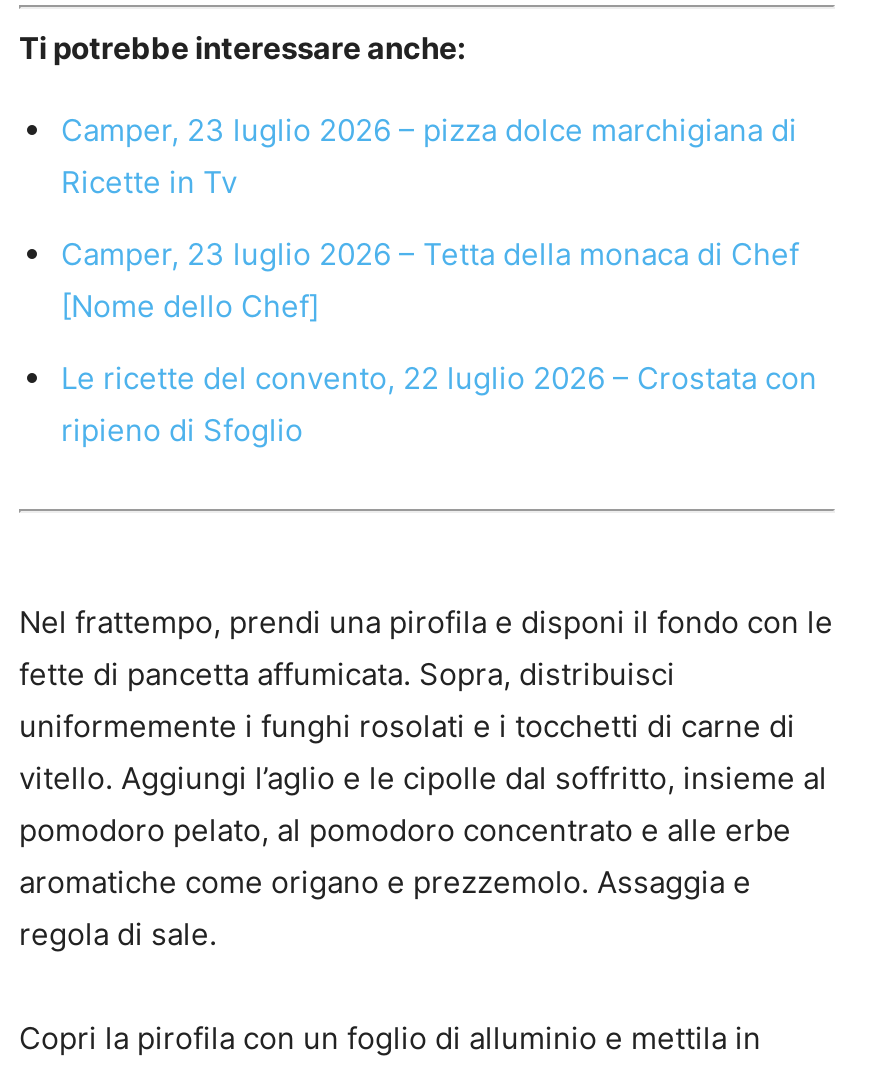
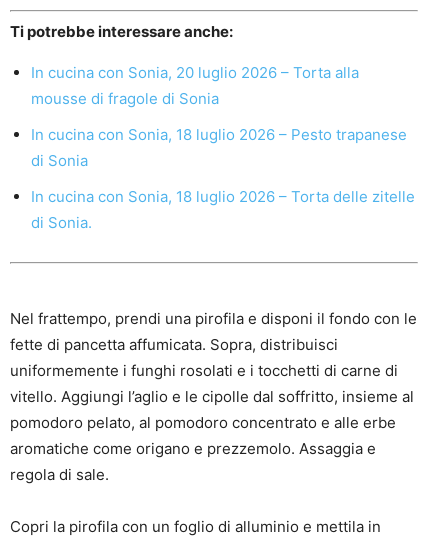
- Camper, 23 luglio 2026 – pizza dolce marchigiana di
- Ricette in Tv
+ In cucina con Sonia, 20 luglio 2026 – Torta alla
+ mousse di fragole di Sonia

- Camper, 23 luglio 2026 – Tetta della monaca di Chef
- [Nome dello Chef]
+ In cucina con Sonia, 18 luglio 2026 – Pesto trapanese
+ di Sonia

- Le ricette del convento, 22 luglio 2026 – Crostata con
- ripieno di Sfoglio
+ In cucina con Sonia, 18 luglio 2026 – Torta delle zitelle
+ di Sonia.
